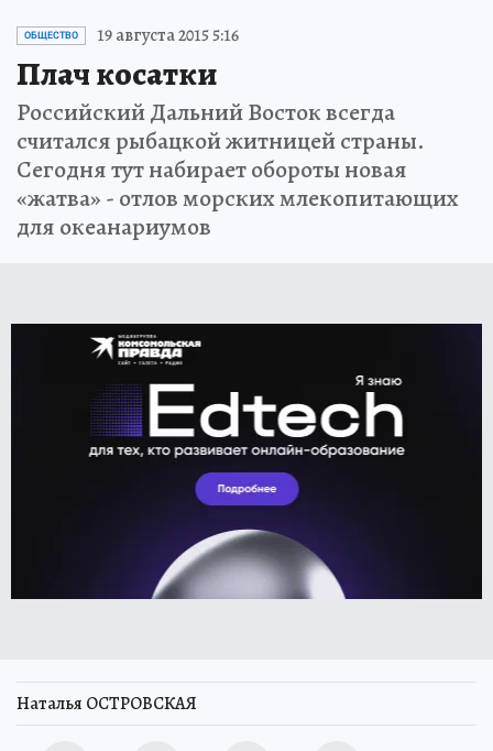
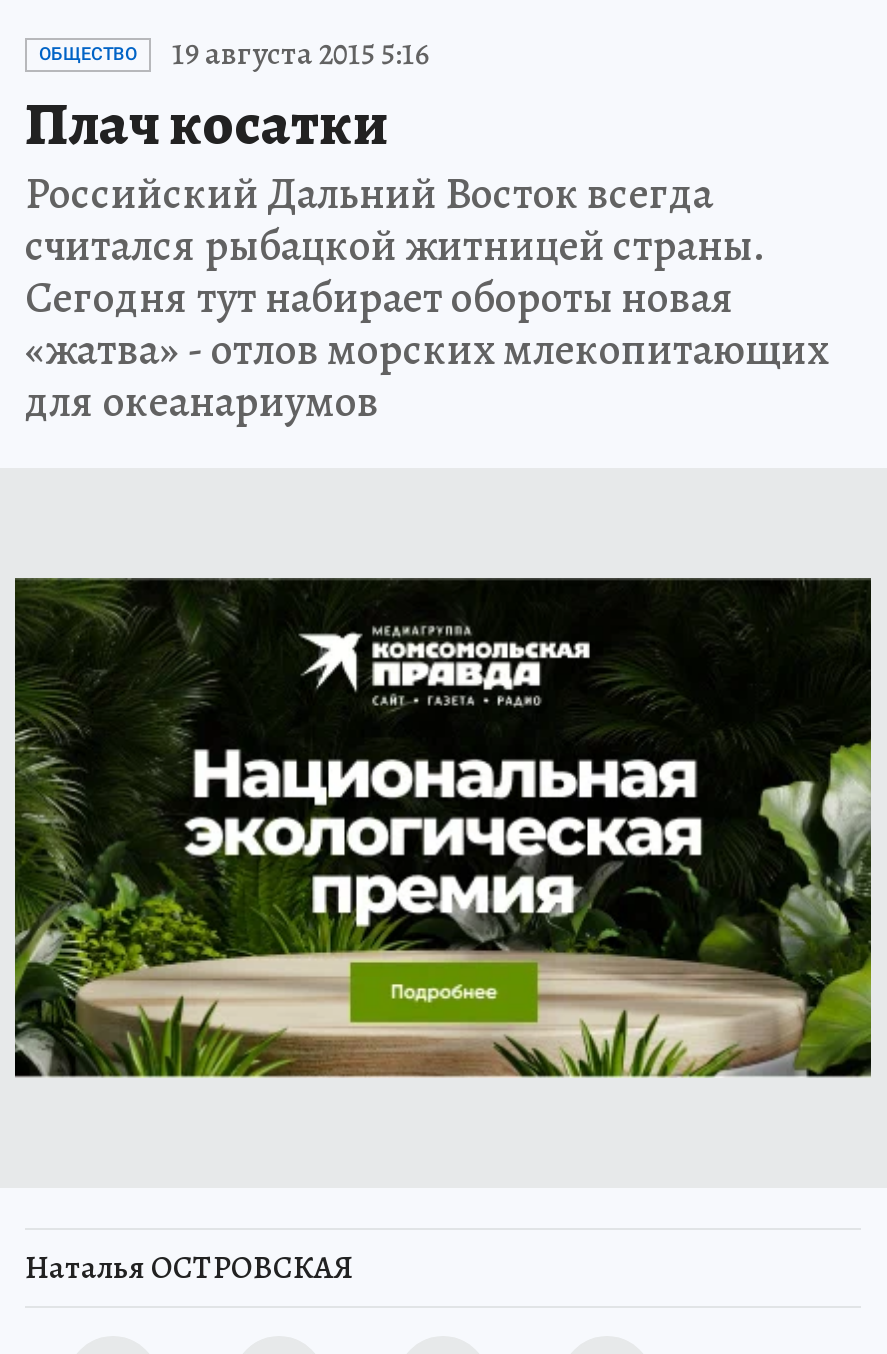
- [image]
+ [image]
